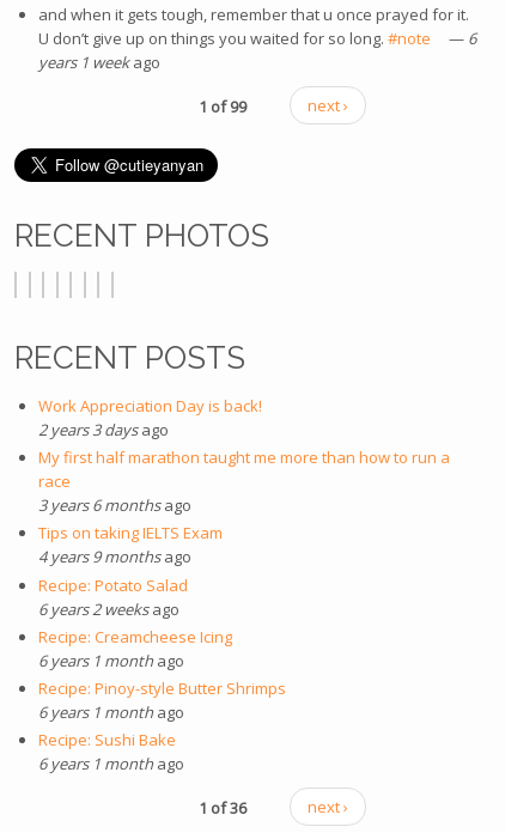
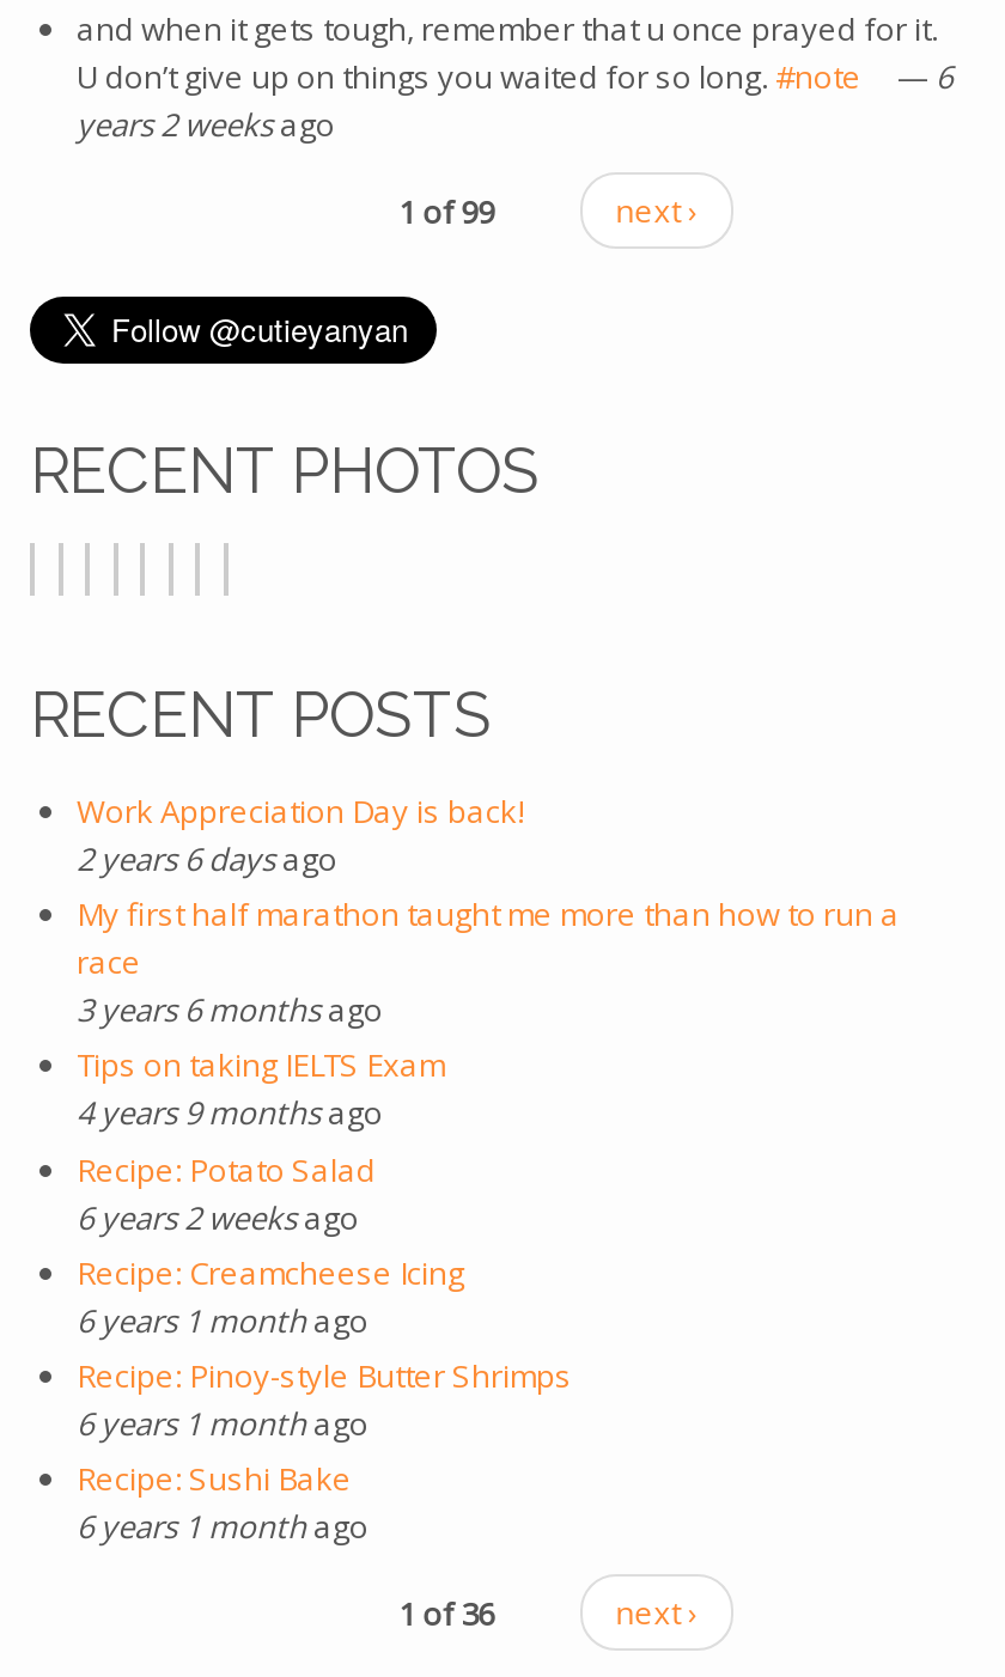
- years 1 weekago
+ years 2 weeksago

- 2 years 3 daysago
+ 2 years 6 daysago
